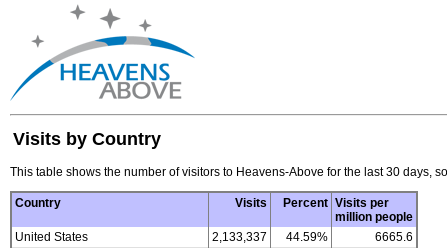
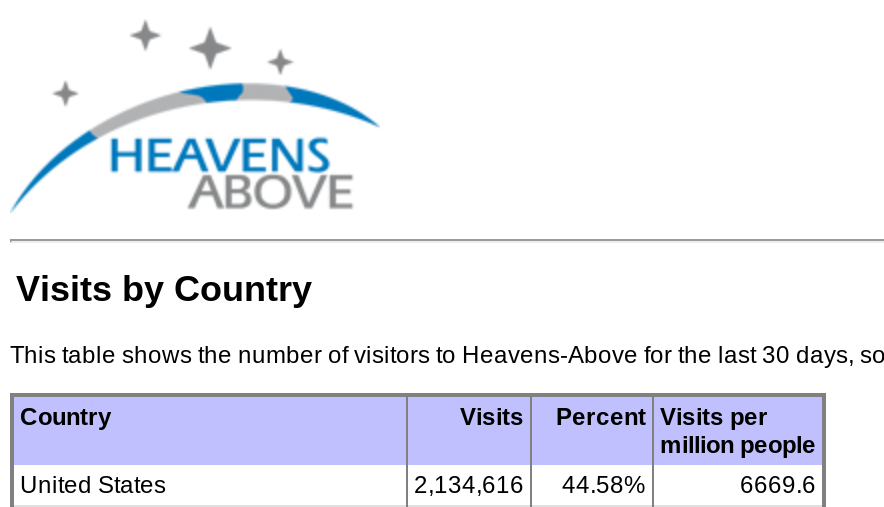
- 2,133,337
+ 2,134,616

- 44.59%
+ 44.58%

- 6665.6
+ 6669.6
